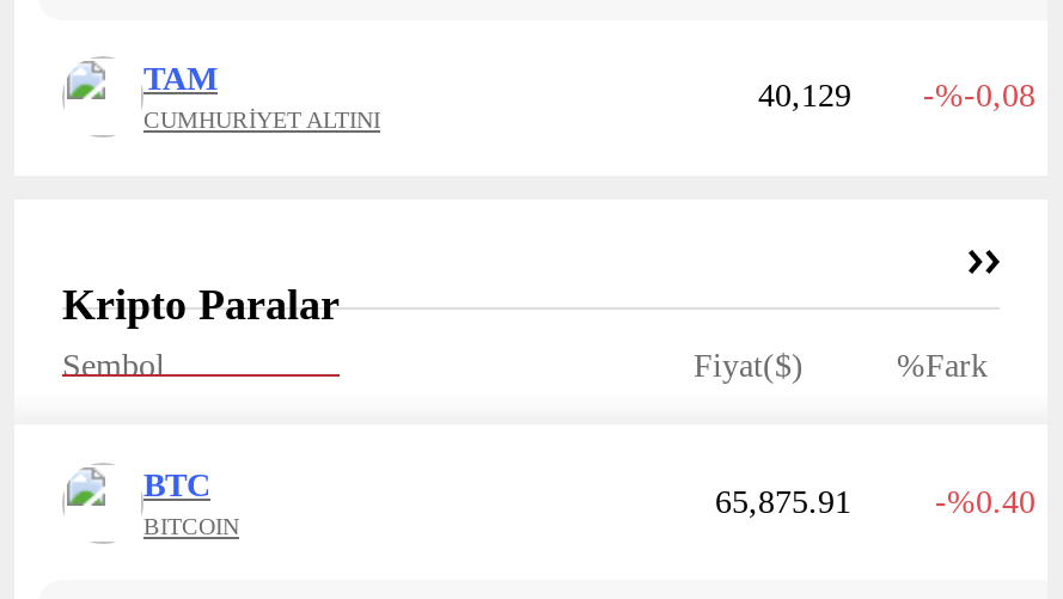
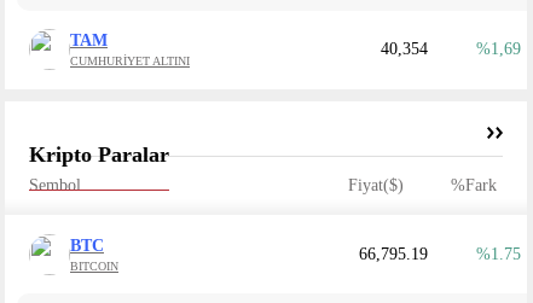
- 40,129
+ 40,354

- -0,08
+ 1,69

- 65,875.91
+ 66,795.19

- 0.40
+ 1.75
